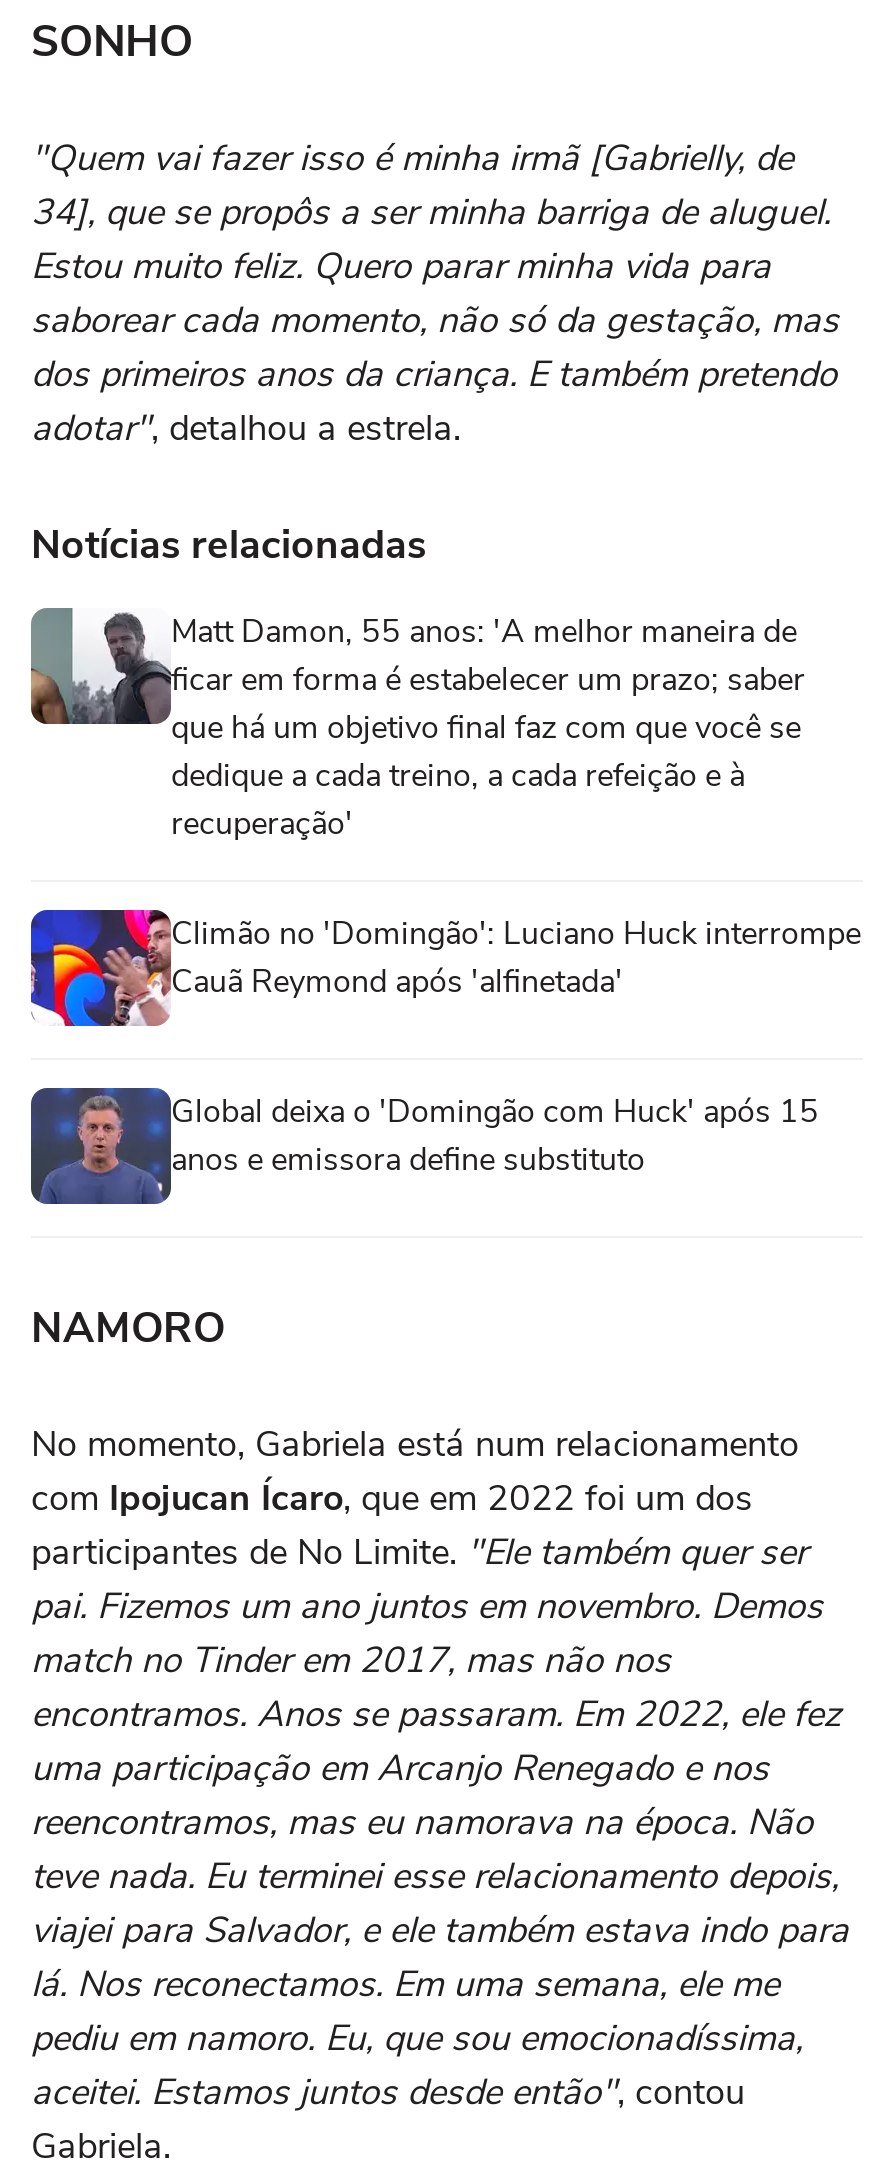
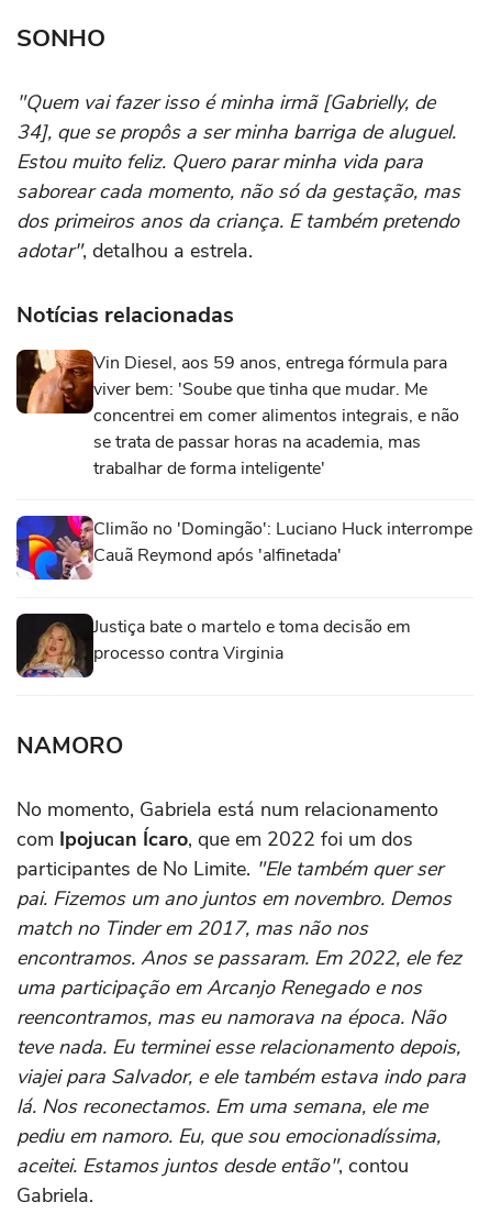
- [image]
- Matt Damon, 55 anos: 'A melhor maneira de
- ficar em forma é estabelecer um prazo; saber
- que há um objetivo final faz com que você se
- dedique a cada treino, a cada refeição e à
- recuperação'
+ [image]
+ Vin Diesel, aos 59 anos, entrega fórmula para
+ viver bem: 'Soube que tinha que mudar. Me
+ concentrei em comer alimentos integrais, e não
+ se trata de passar horas na academia, mas
+ trabalhar de forma inteligente'

- [image]
- Global deixa o 'Domingão com Huck' após 15
- anos e emissora define substituto
+ [image]
+ Justiça bate o martelo e toma decisão em
+ processo contra Virginia
